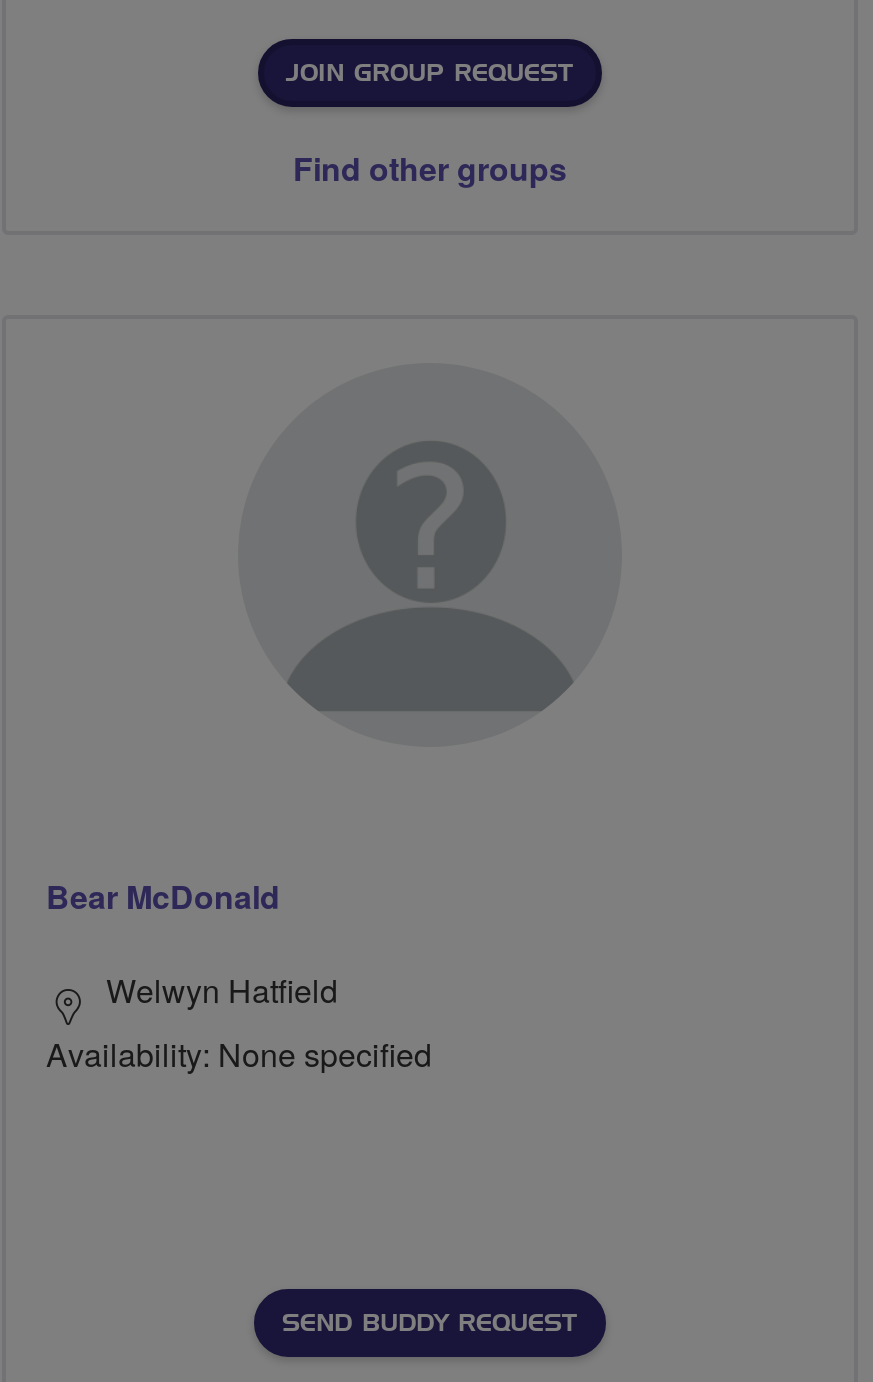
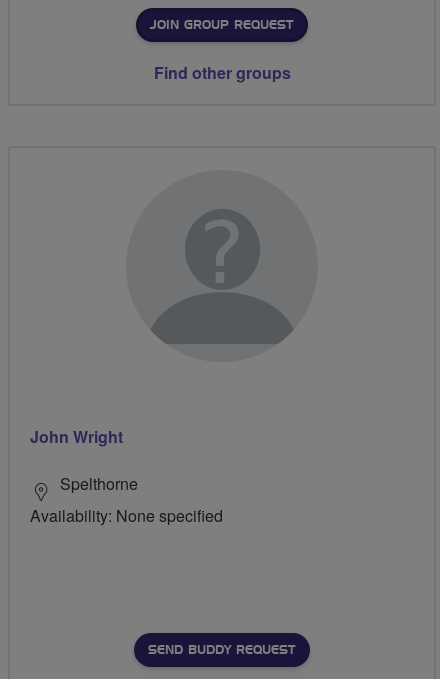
- Bear McDonald
+ John Wright

- Welwyn Hatfield
+ Spelthorne
